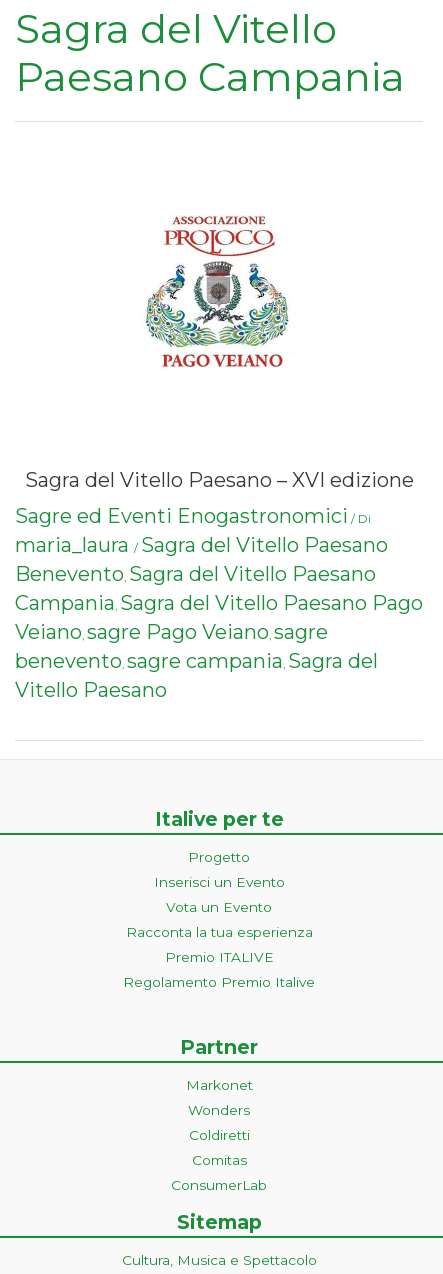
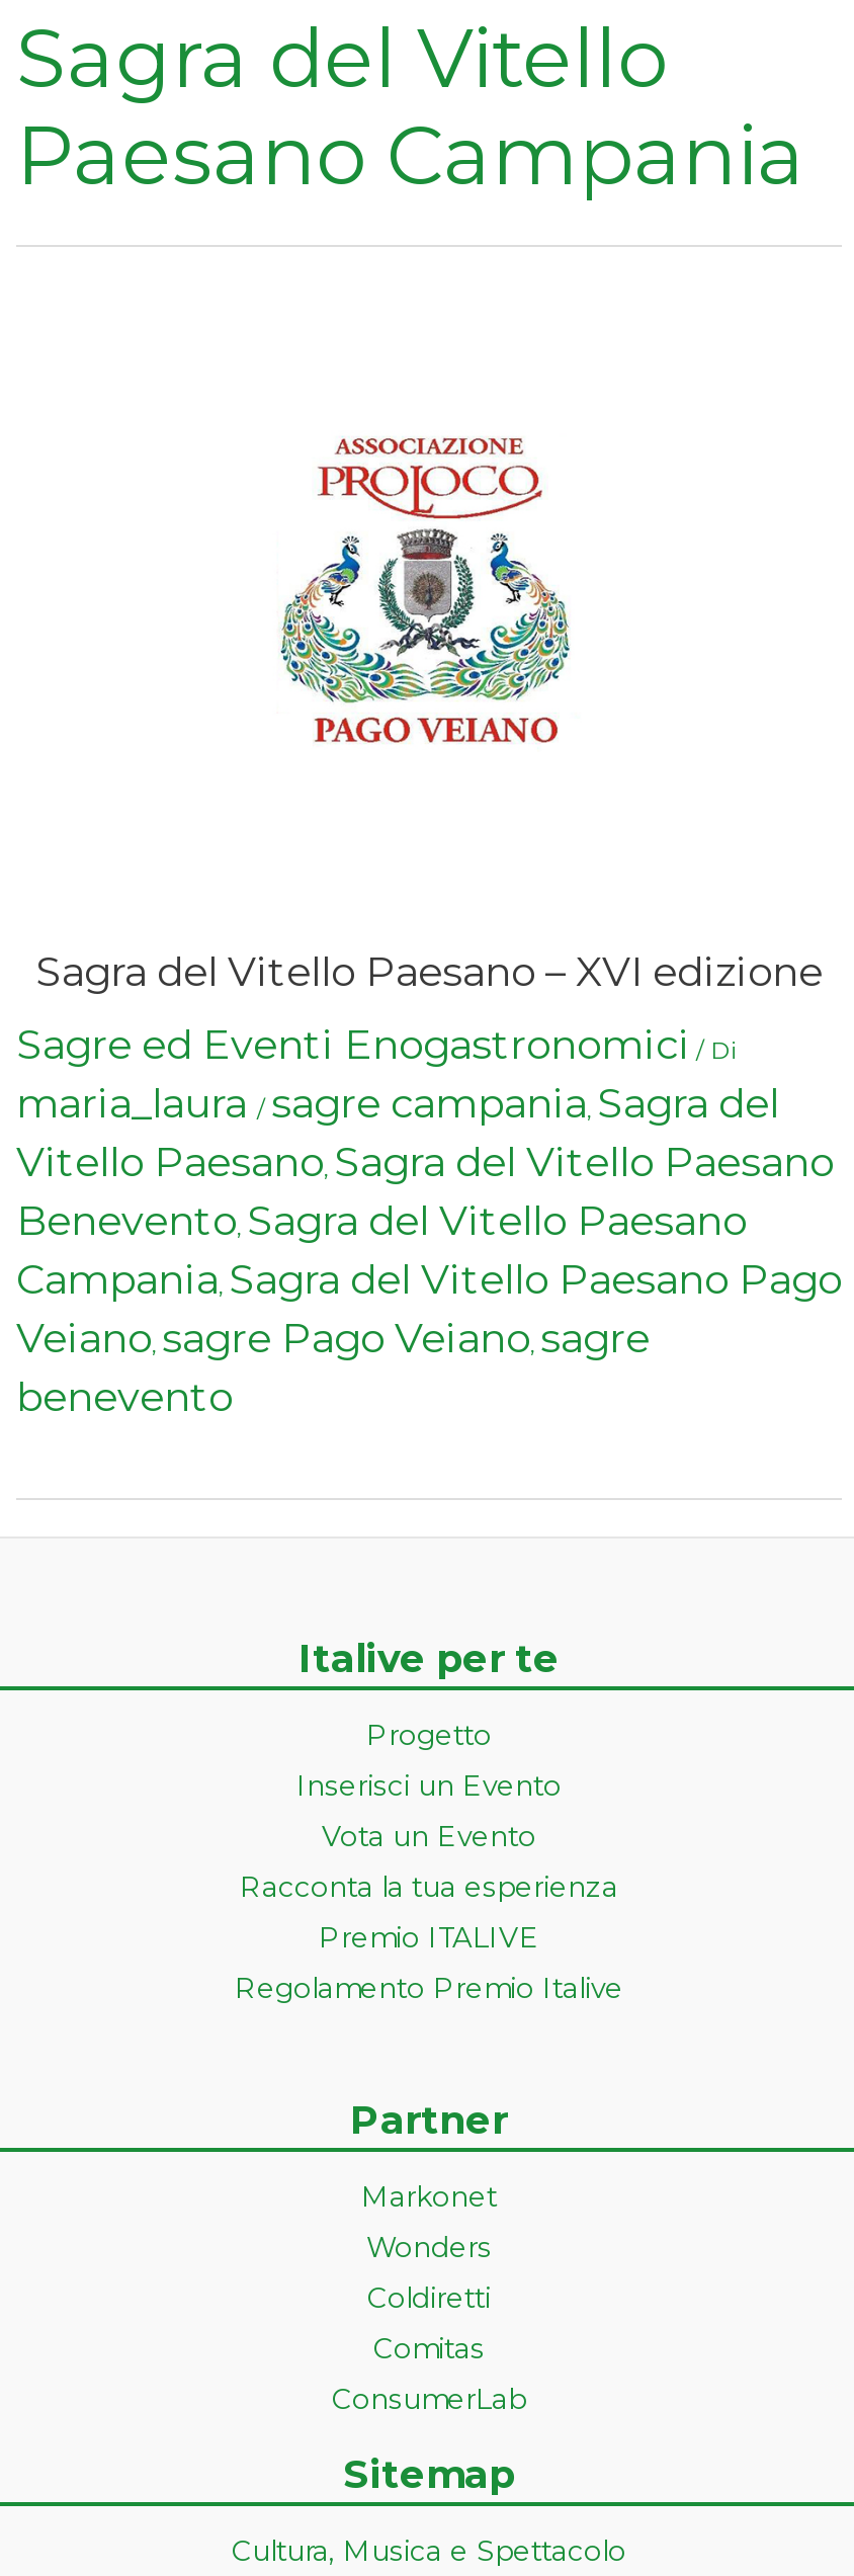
- maria_laura /Sagra del Vitello Paesano
+ maria_laura /sagre campania, Sagra del
+ Vitello Paesano, Sagra del Vitello Paesano

moved down: Benevento, Sagra del Vitello Paesano | Campania, Sagra del Vitello Paesano Pago | Veiano,sagre Pago Veiano,sagre

- benevento,sagre campania,Sagra del
- Vitello Paesano
+ benevento
